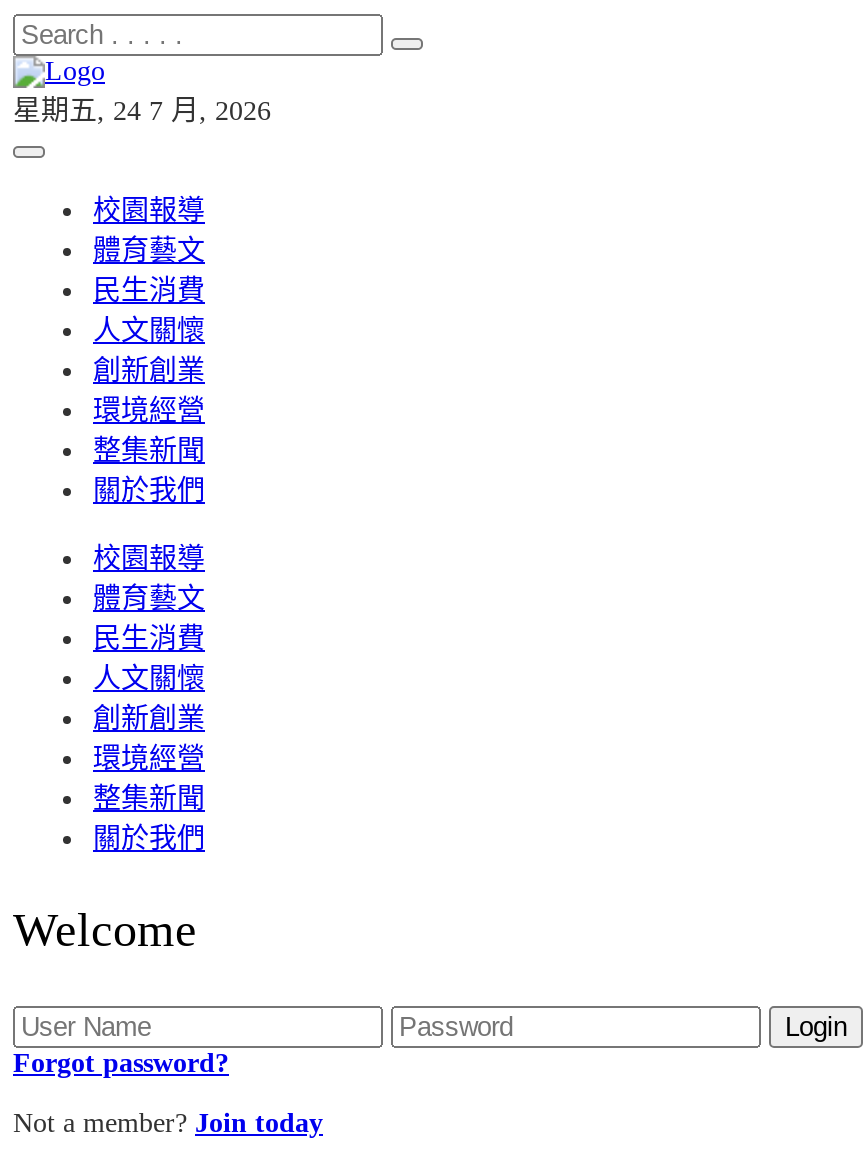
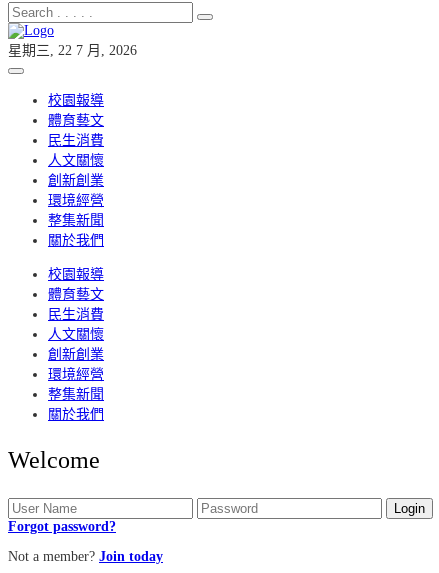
- 星期五, 24 7 月, 2026
+ 星期三, 22 7 月, 2026
